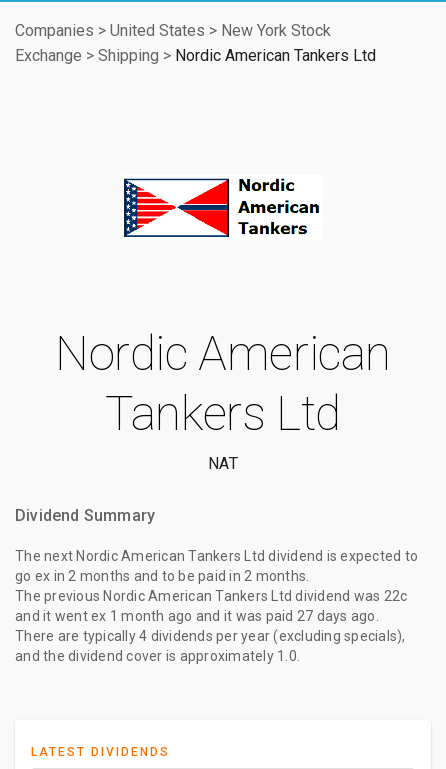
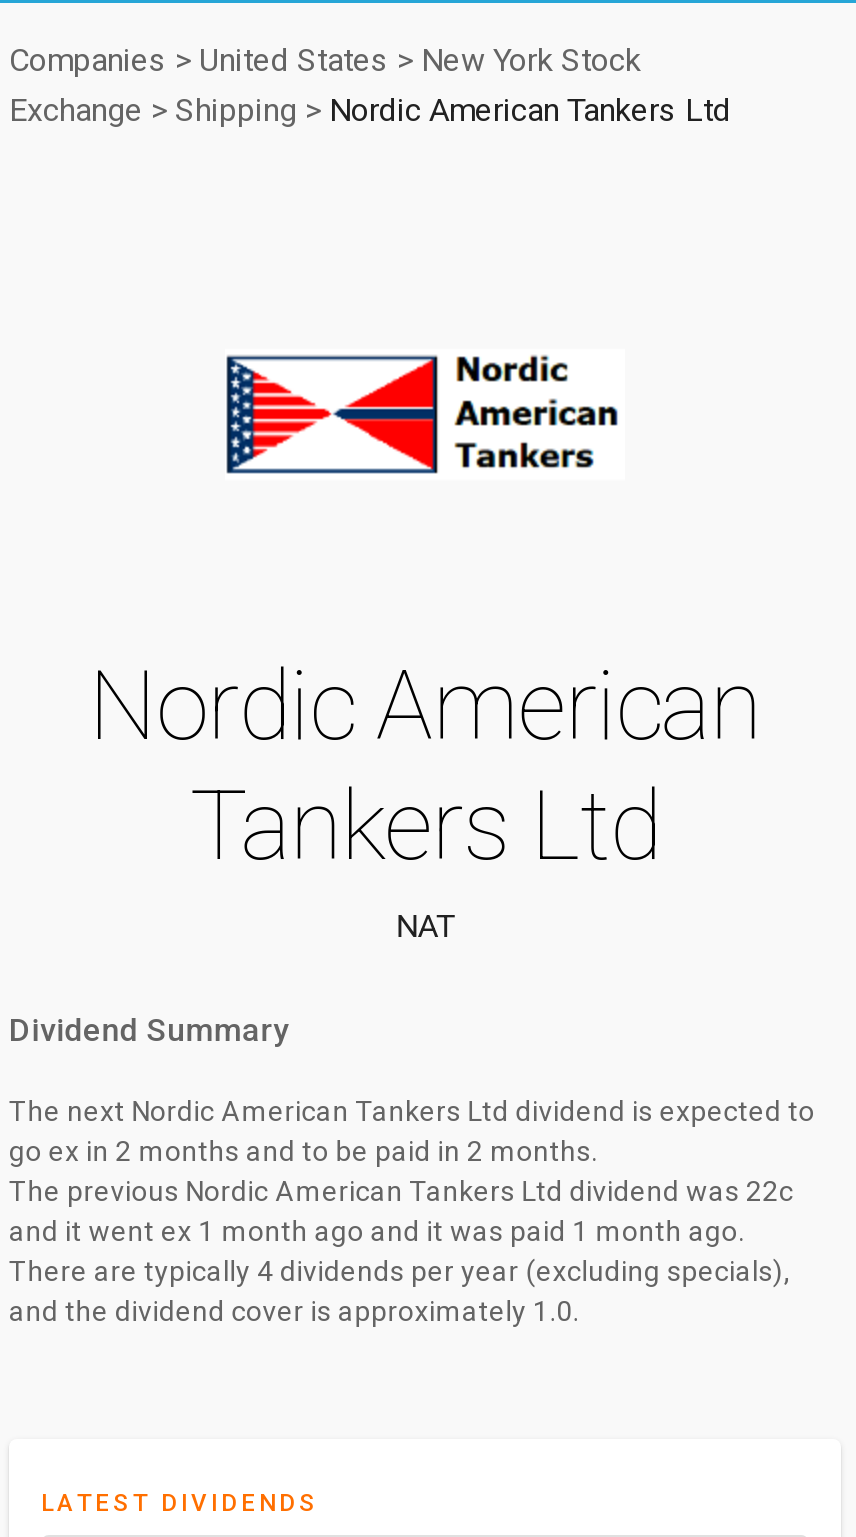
- and it went ex 1 month ago and it was paid 27 days ago.
+ and it went ex 1 month ago and it was paid 1 month ago.
